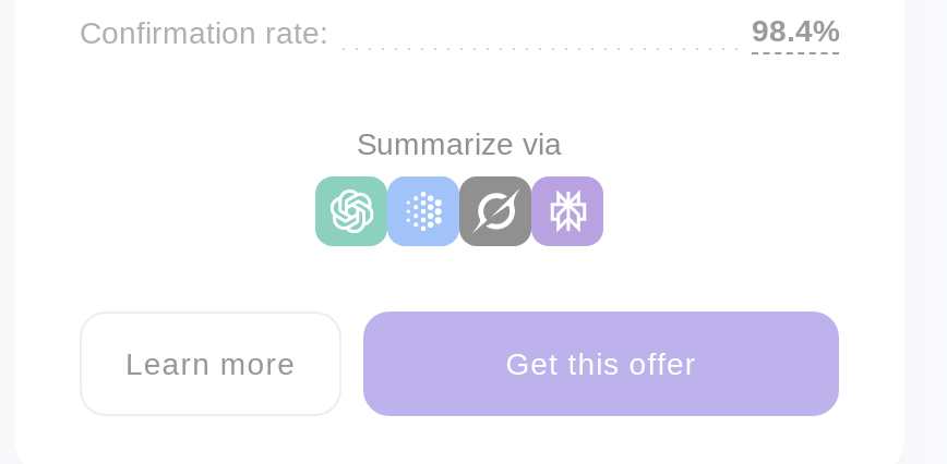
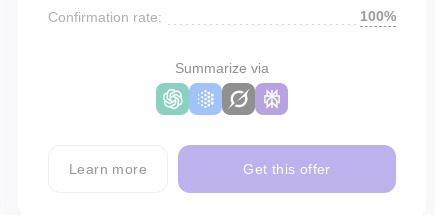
- 98.4%
+ 100%
